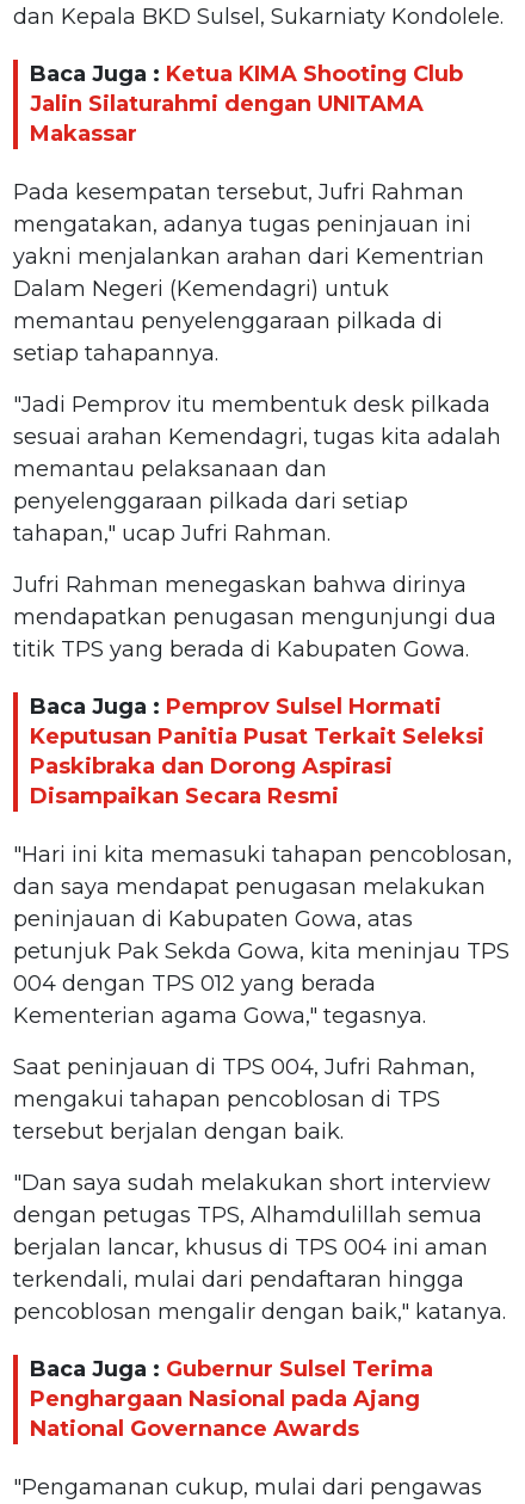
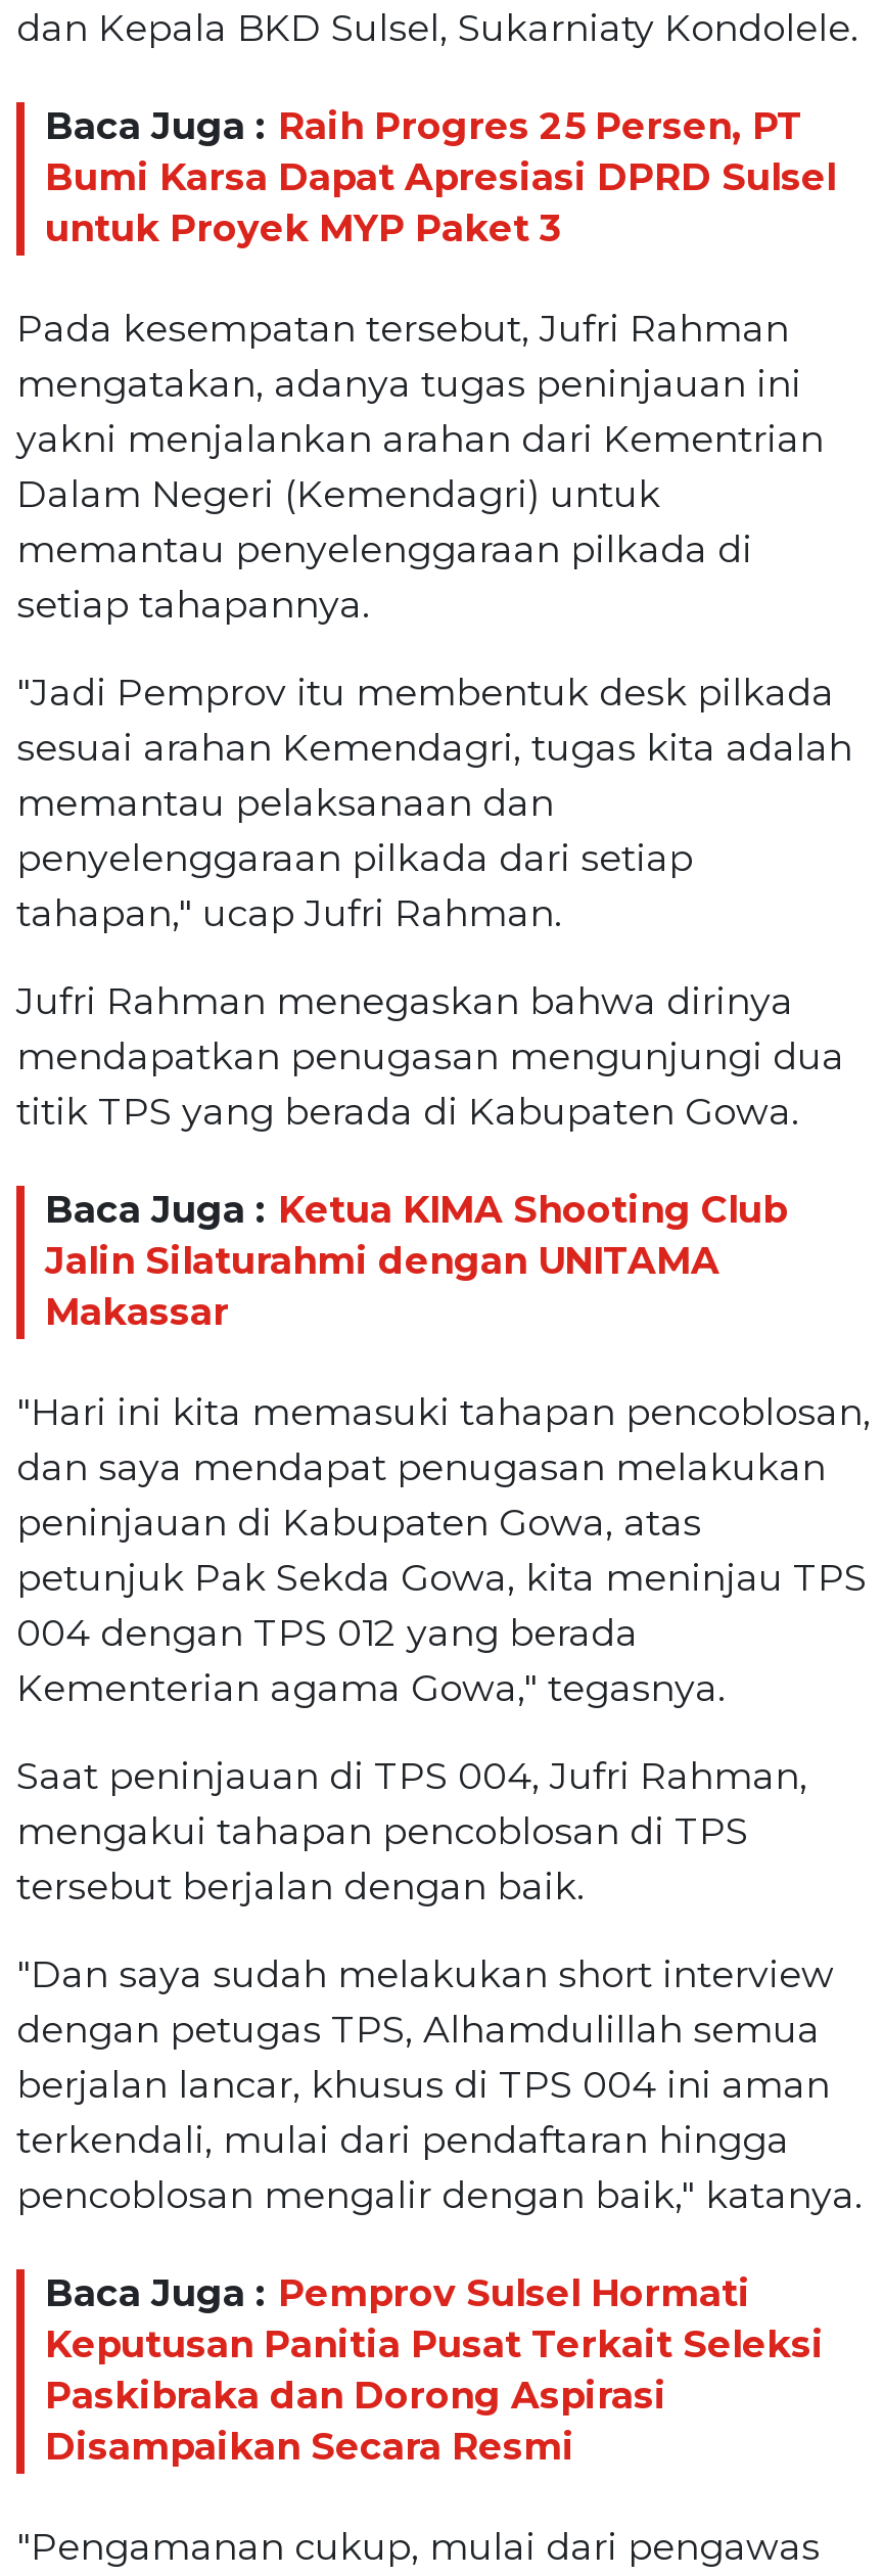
+ Baca Juga : Raih Progres 25 Persen, PT
+ Bumi Karsa Dapat Apresiasi DPRD Sulsel
+ untuk Proyek MYP Paket 3

moved down: Baca Juga : Ketua KIMA Shooting Club | Jalin Silaturahmi dengan UNITAMA | Makassar

moved down: Baca Juga : Pemprov Sulsel Hormati | Keputusan Panitia Pusat Terkait Seleksi | Paskibraka dan Dorong Aspirasi | Disampaikan Secara Resmi

moved up: "Hari ini kita memasuki tahapan pencoblosan, | dan saya mendapat penugasan melakukan | peninjauan di Kabupaten Gowa, atas | ... | terkendali, mulai dari pendaftaran hingga | pencoblosan mengalir dengan baik," katanya.

- Baca Juga : Gubernur Sulsel Terima
- Penghargaan Nasional pada Ajang
- National Governance Awards
